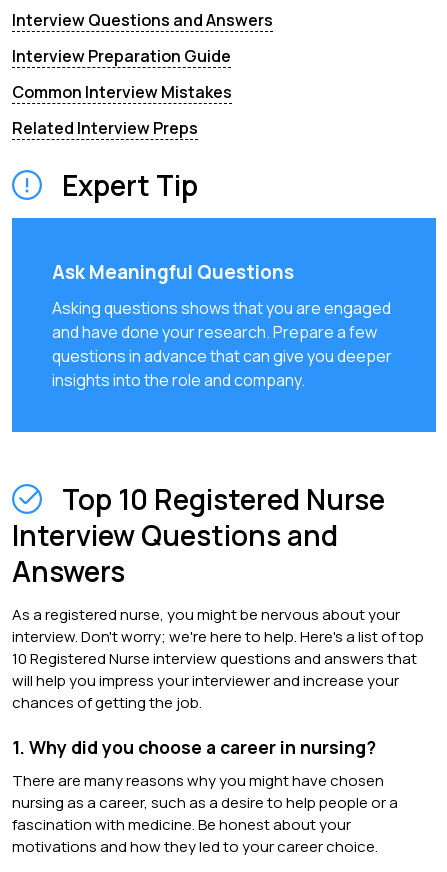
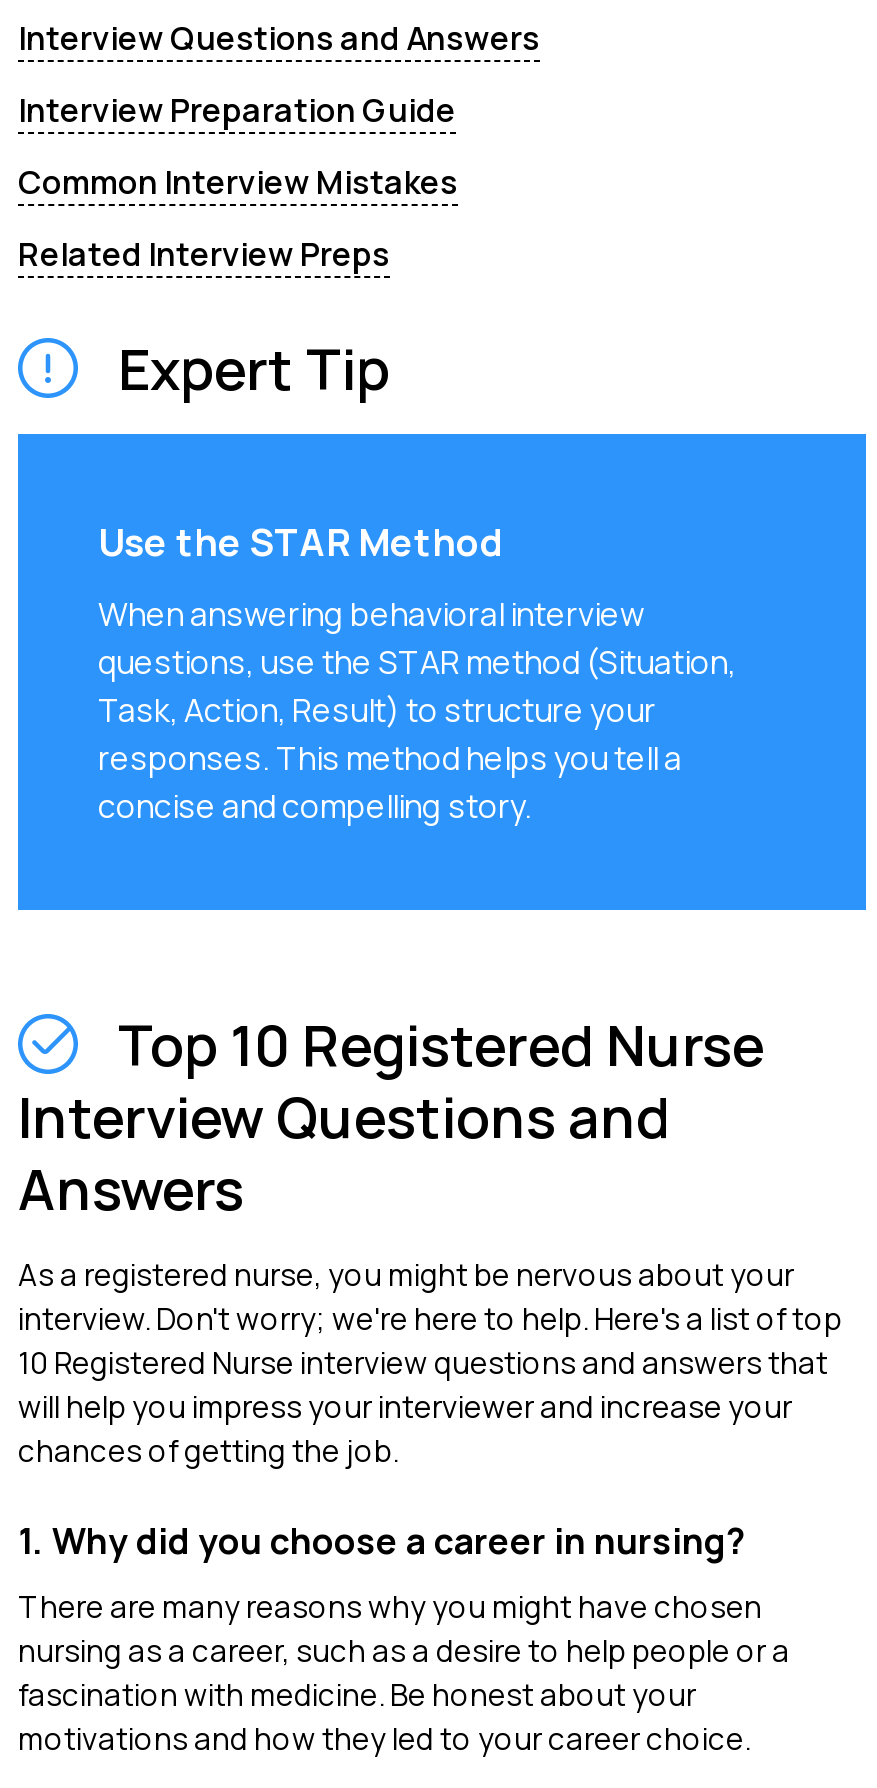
- Ask Meaningful Questions
+ Use the STAR Method

- Asking questions shows that you are engaged
- and have done your research. Prepare a few
- questions in advance that can give you deeper
- insights into the role and company.
+ When answering behavioral interview
+ questions, use the STAR method (Situation,
+ Task, Action, Result) to structure your
+ responses. This method helps you tell a
+ concise and compelling story.
